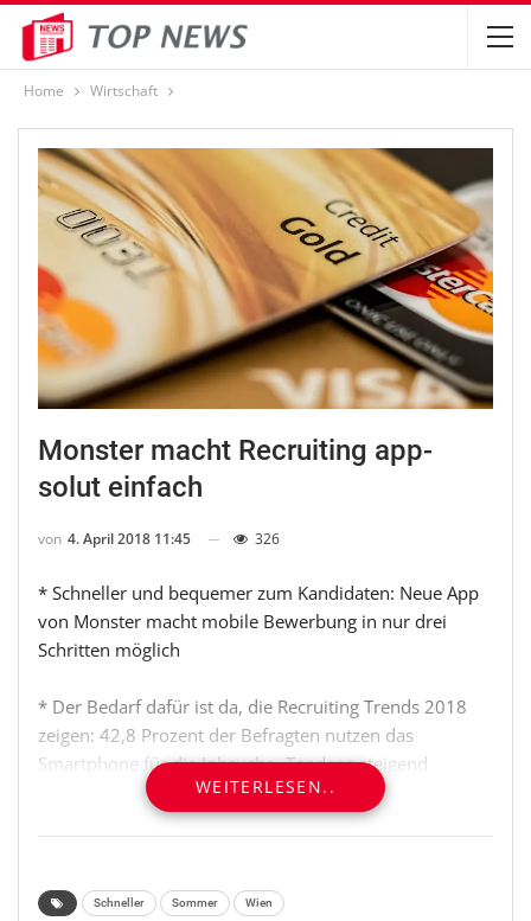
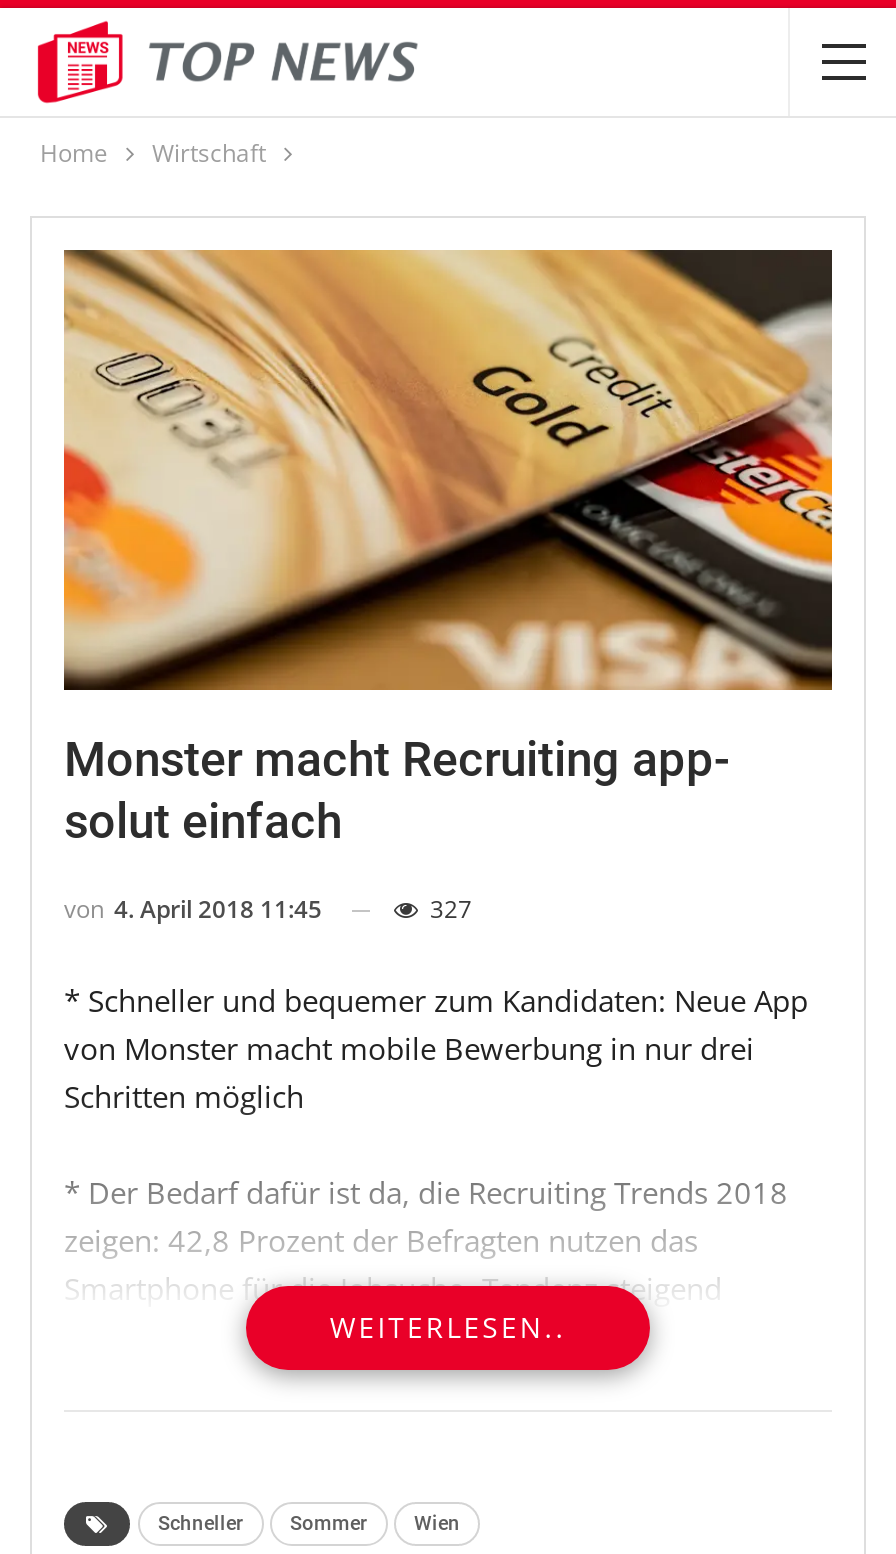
- 326
+ 327
